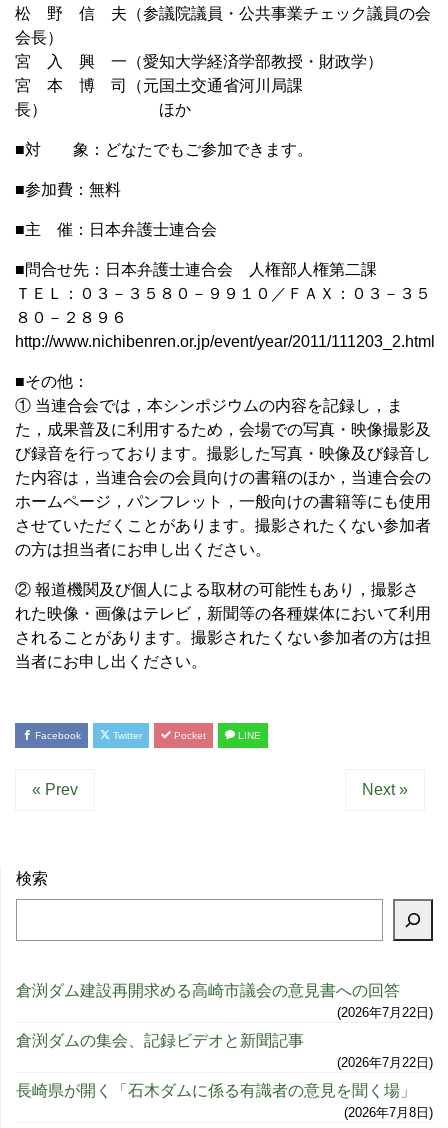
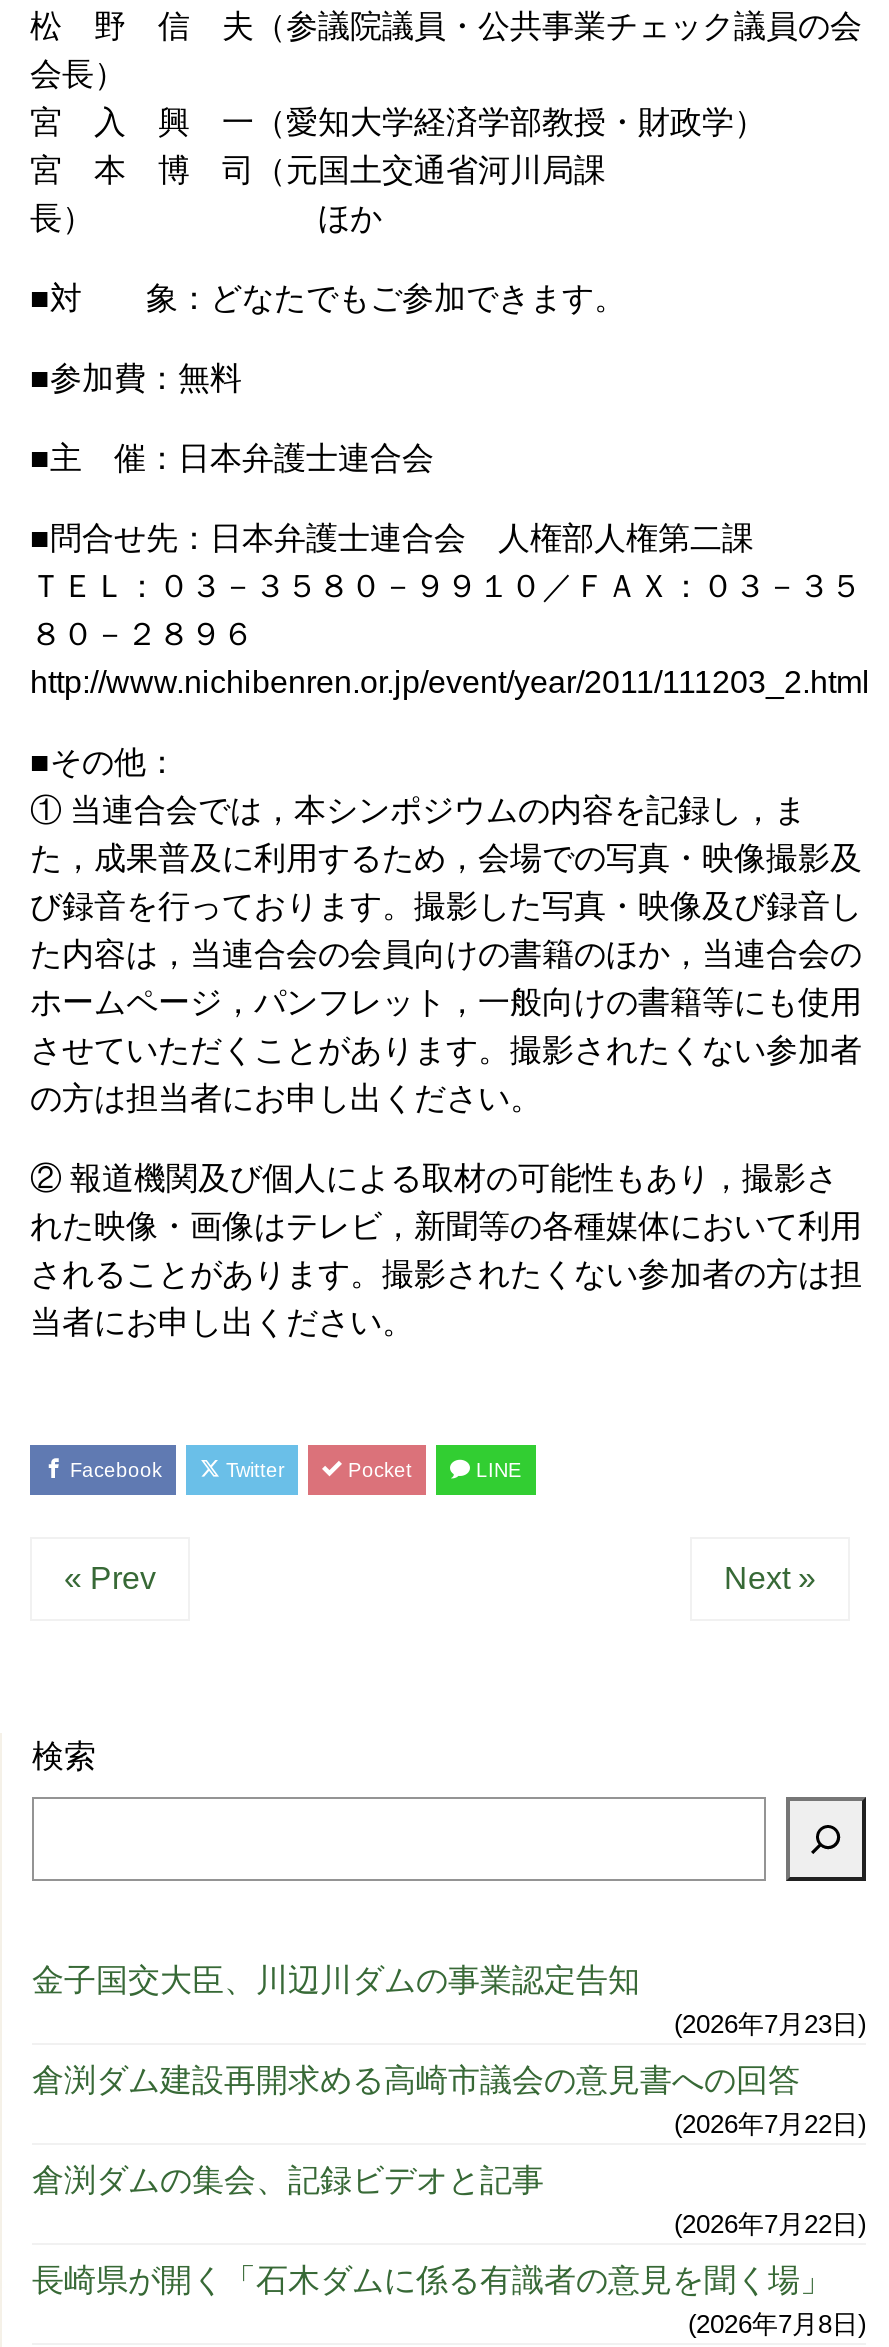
+ 金子国交大臣、川辺川ダムの事業認定告知
+ 2026年7月23日

- 倉渕ダムの集会、記録ビデオと新聞記事
+ 倉渕ダムの集会、記録ビデオと記事
